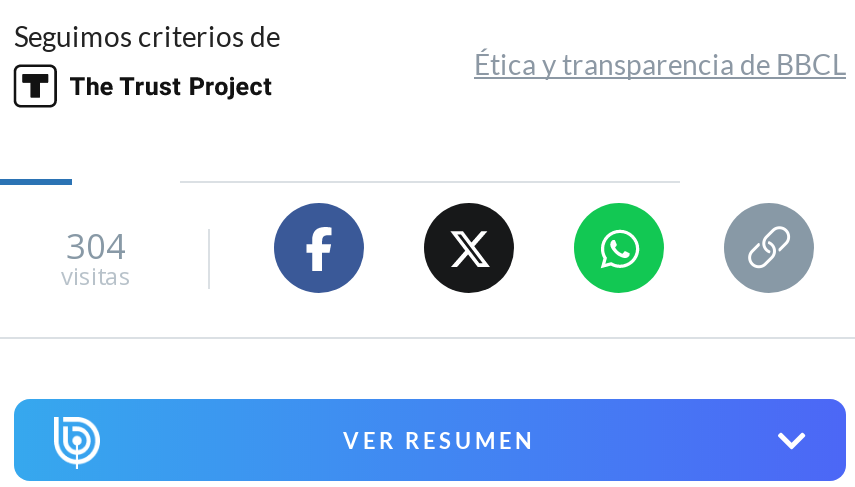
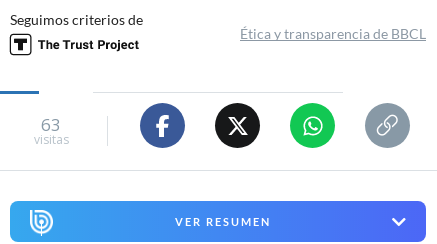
- 304
+ 63
